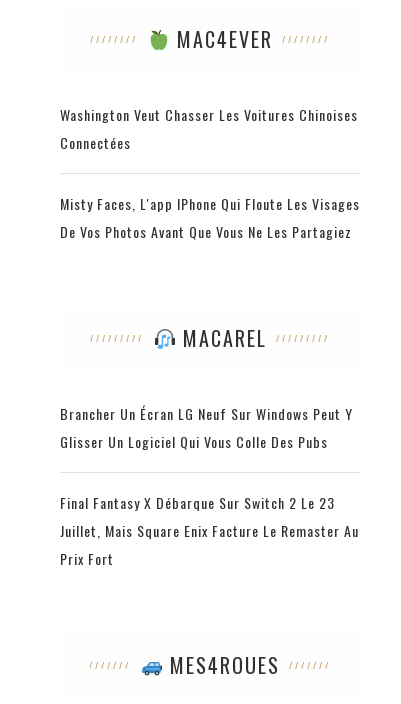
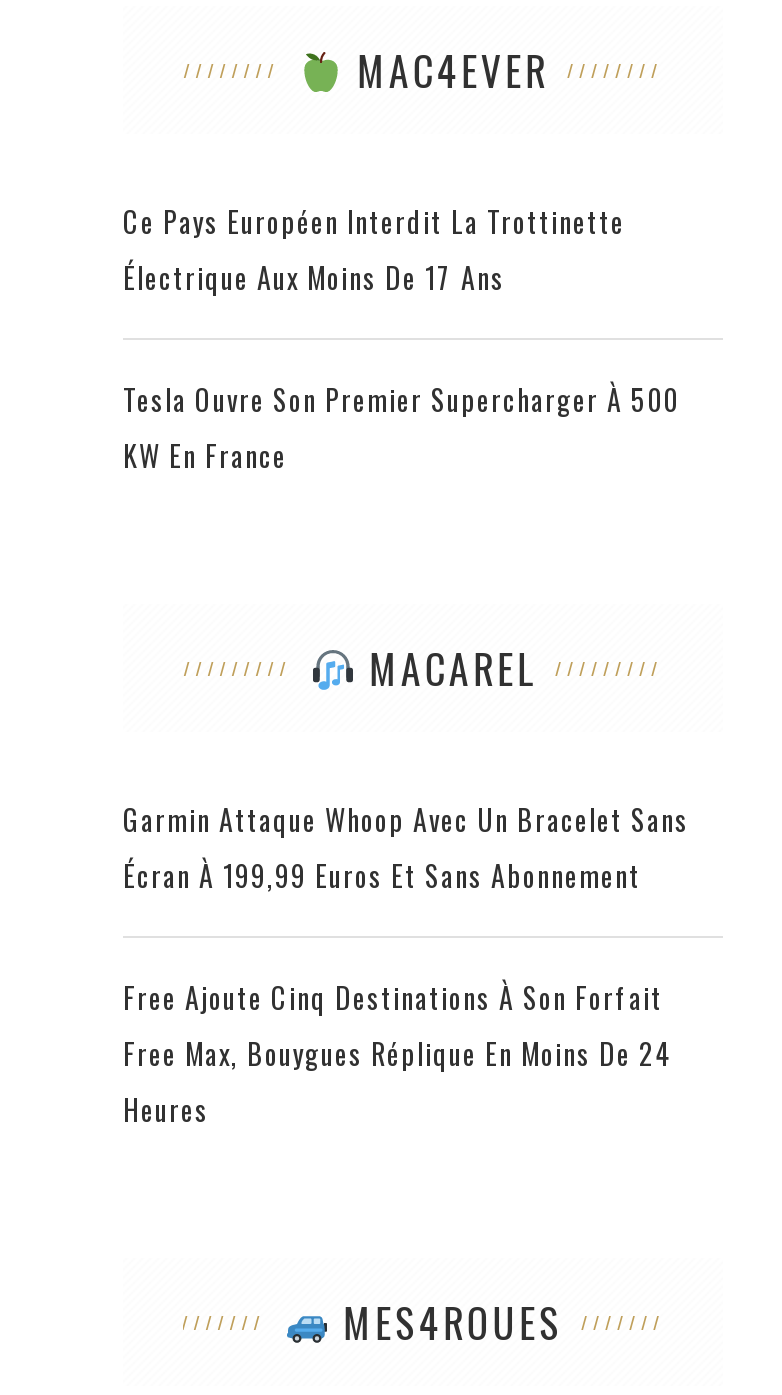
- Washington Veut Chasser Les Voitures Chinoises
- Connectées
+ Ce Pays Européen Interdit La Trottinette
+ Électrique Aux Moins De 17 Ans

- Misty Faces, L'app IPhone Qui Floute Les Visages
- De Vos Photos Avant Que Vous Ne Les Partagiez
+ Tesla Ouvre Son Premier Supercharger À 500
+ KW En France

- Brancher Un Écran LG Neuf Sur Windows Peut Y
- Glisser Un Logiciel Qui Vous Colle Des Pubs
+ Garmin Attaque Whoop Avec Un Bracelet Sans
+ Écran À 199,99 Euros Et Sans Abonnement

- Final Fantasy X Débarque Sur Switch 2 Le 23
- Juillet, Mais Square Enix Facture Le Remaster Au
- Prix Fort
+ Free Ajoute Cinq Destinations À Son Forfait
+ Free Max, Bouygues Réplique En Moins De 24
+ Heures
